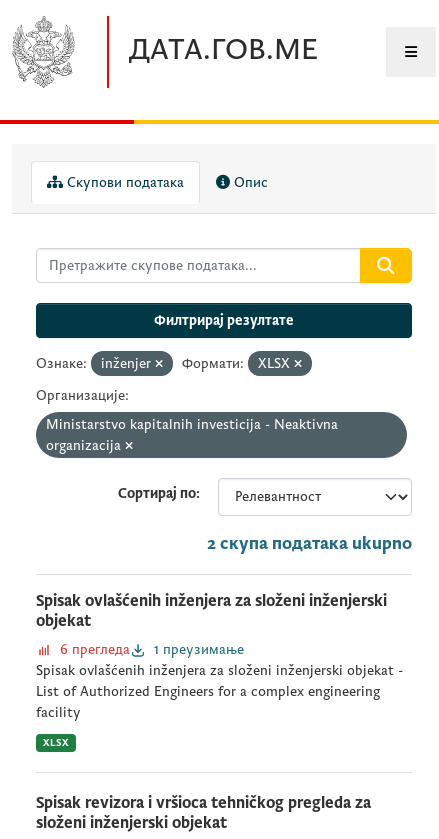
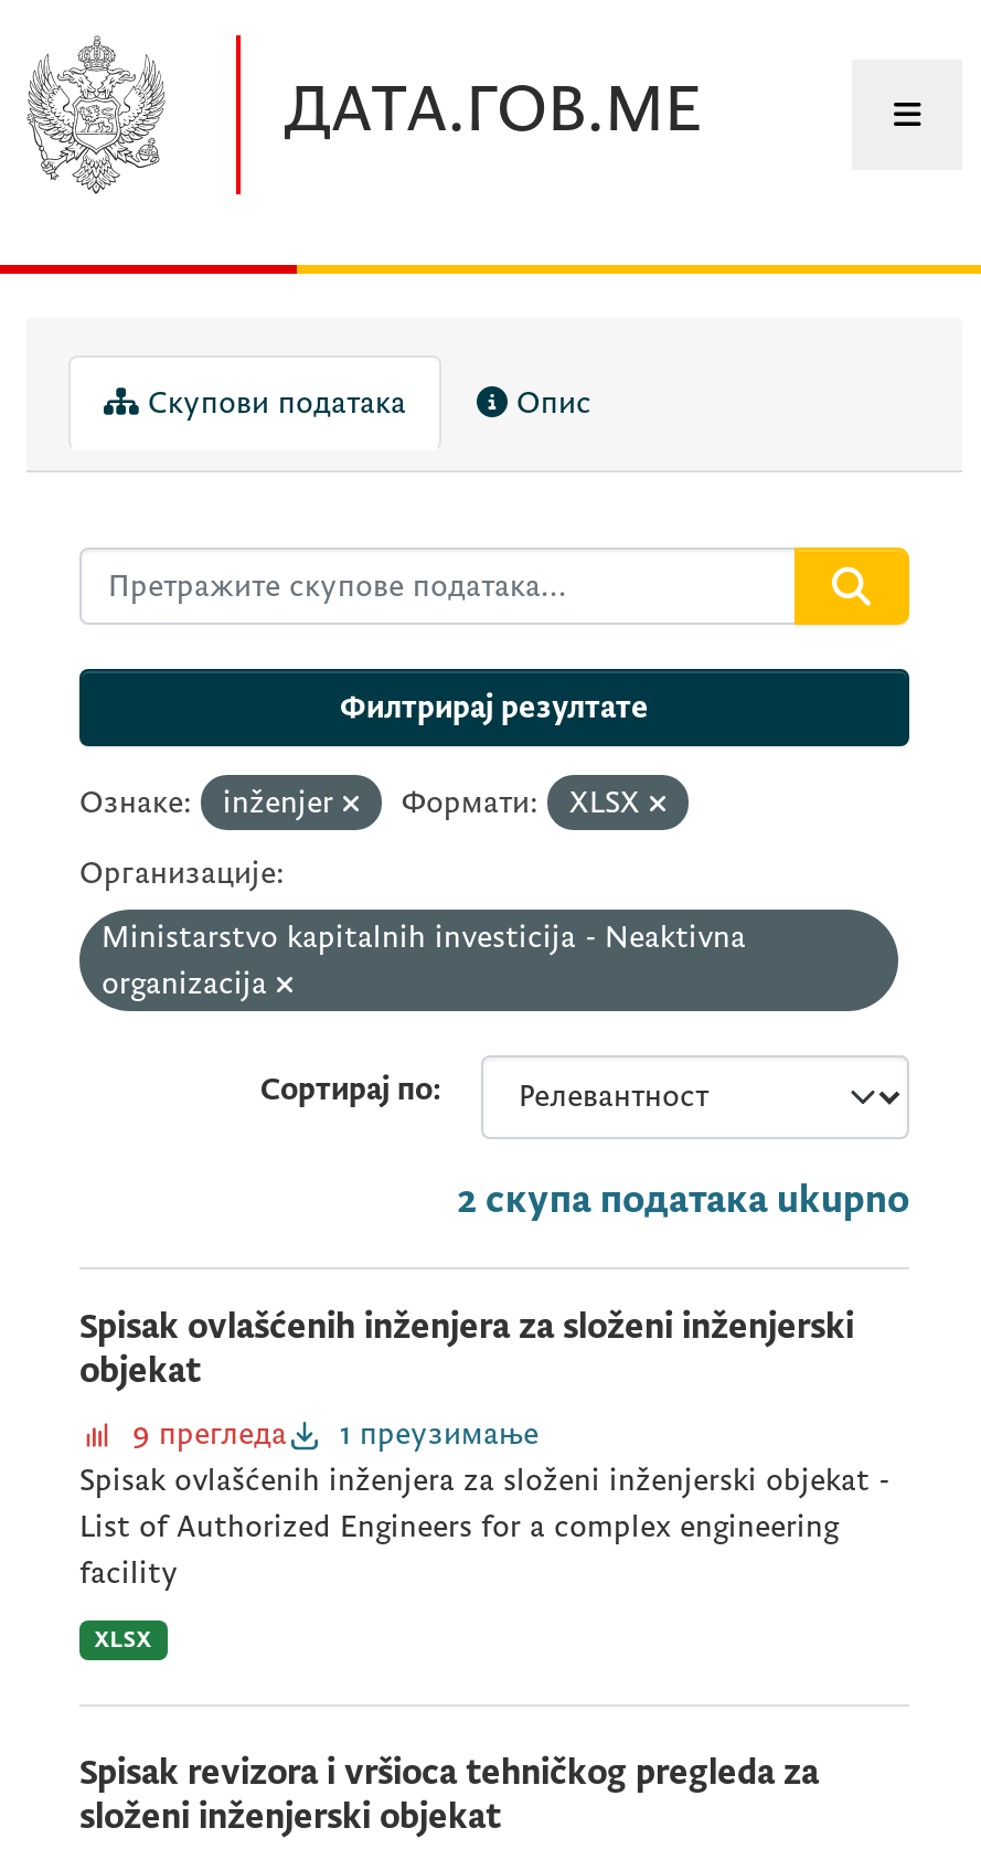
- 6 прегледа 1 преузимање
+ 9 прегледа 1 преузимање
